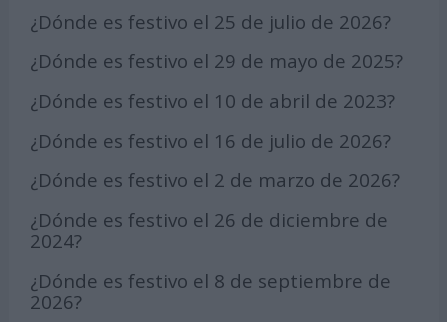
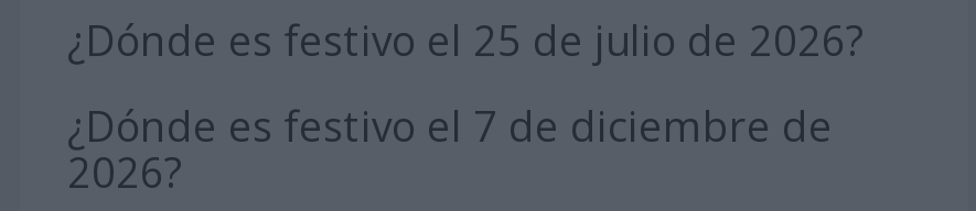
- ¿Dónde es festivo el 29 de mayo de 2025?
- ¿Dónde es festivo el 10 de abril de 2023?
- ¿Dónde es festivo el 16 de julio de 2026?
- ¿Dónde es festivo el 2 de marzo de 2026?
- ¿Dónde es festivo el 26 de diciembre de
- 2024?
- ¿Dónde es festivo el 8 de septiembre de
+ ¿Dónde es festivo el 7 de diciembre de
